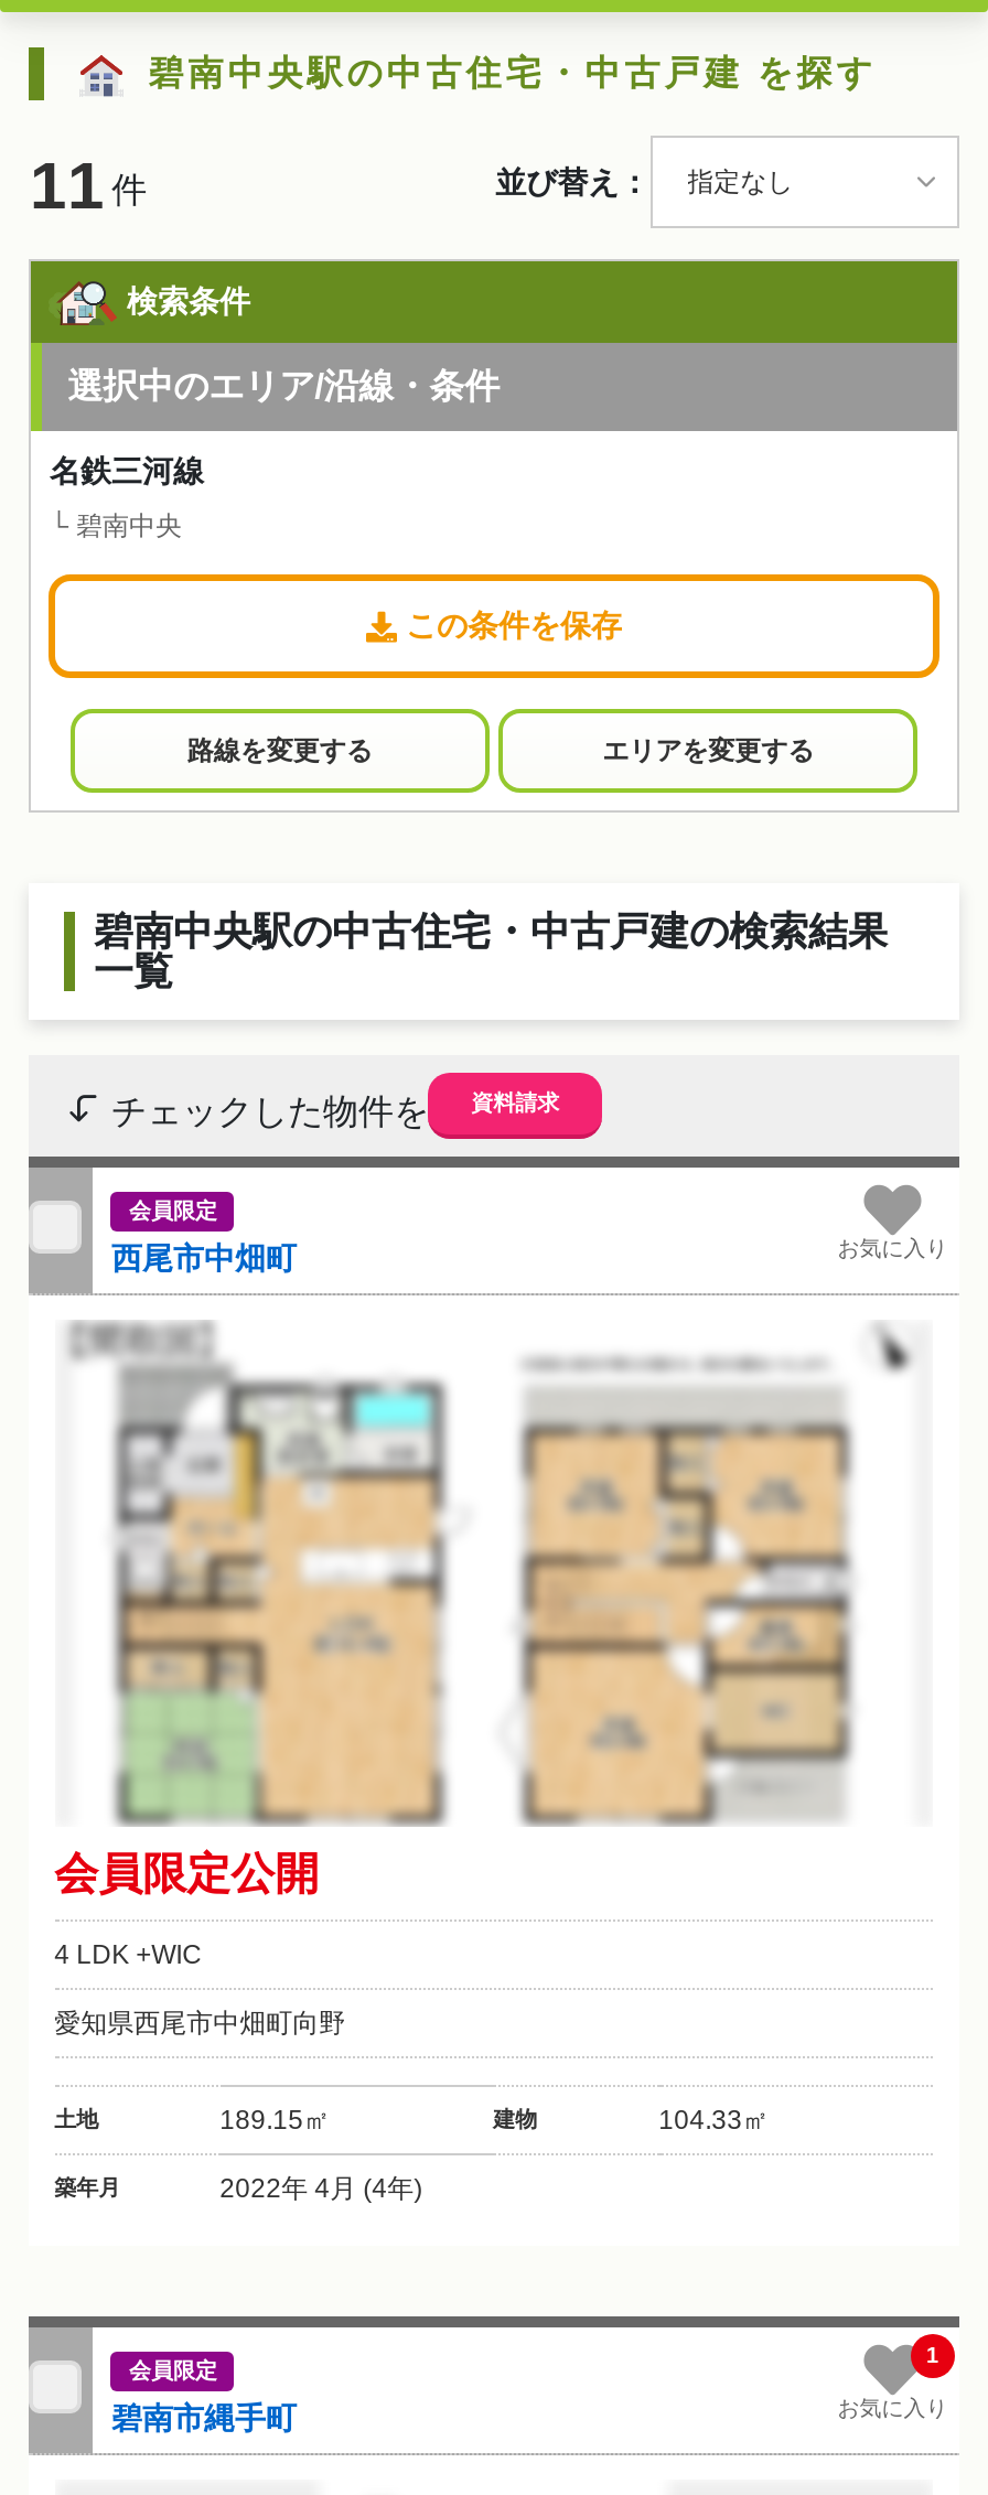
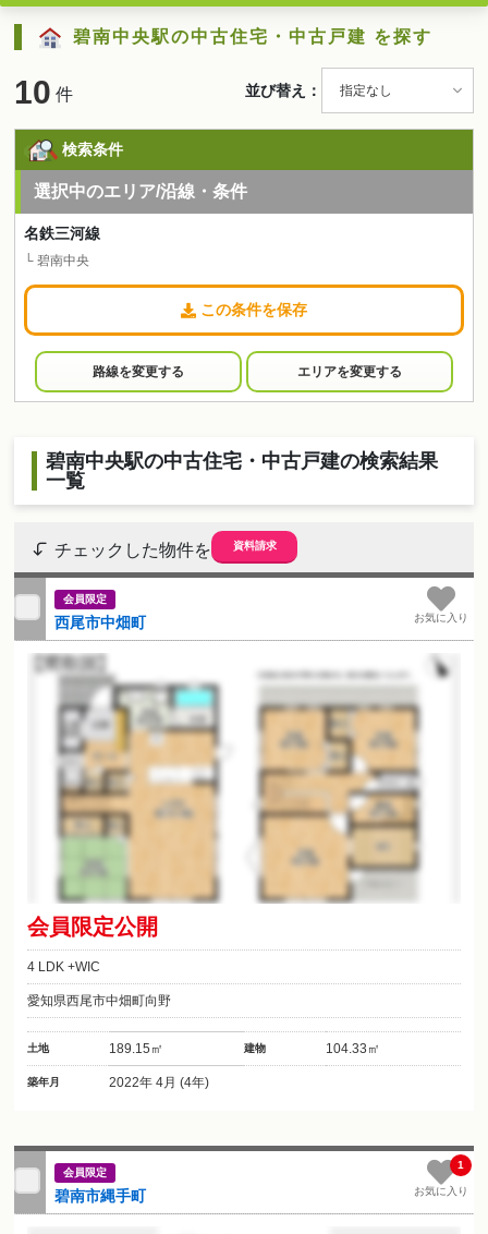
- 11 件
+ 10 件
